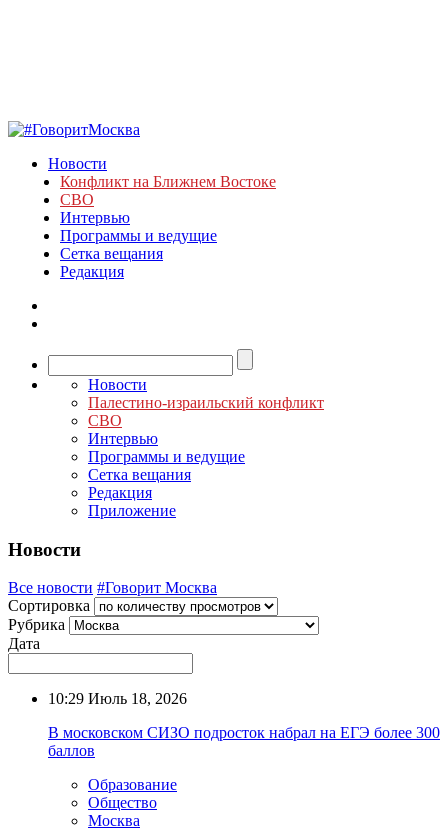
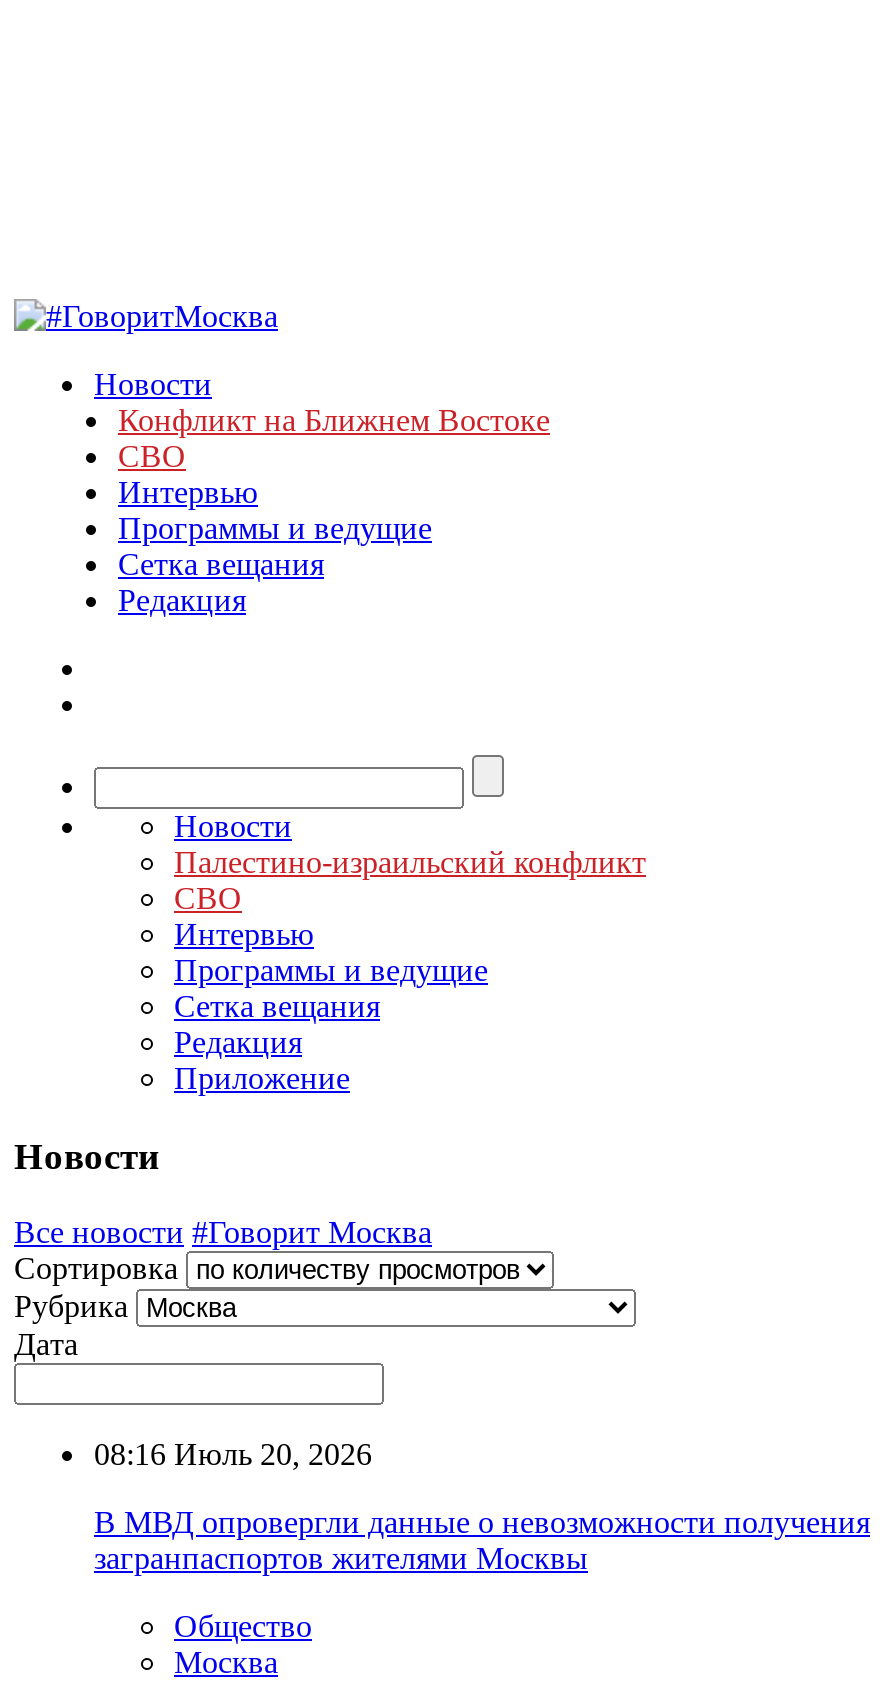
- 10:29 Июль 18, 2026
- В московском СИЗО подросток набрал на ЕГЭ более 300
- баллов
- Образование
+ 08:16 Июль 20, 2026
+ В МВД опровергли данные о невозможности получения
+ загранпаспортов жителями Москвы
